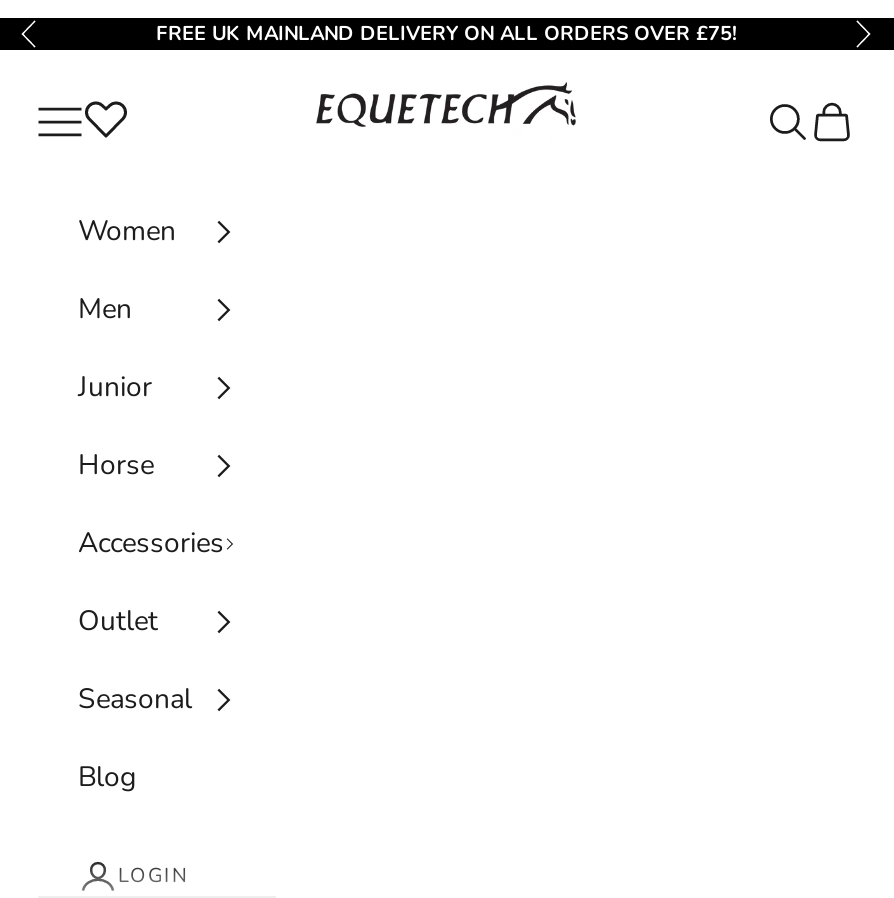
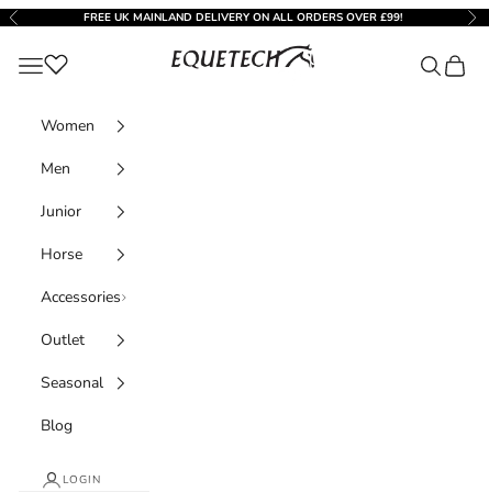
- FREE UK MAINLAND DELIVERY ON ALL ORDERS OVER £75!
+ FREE UK MAINLAND DELIVERY ON ALL ORDERS OVER £99!
